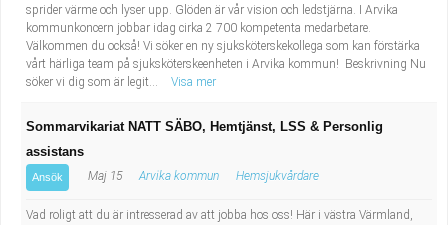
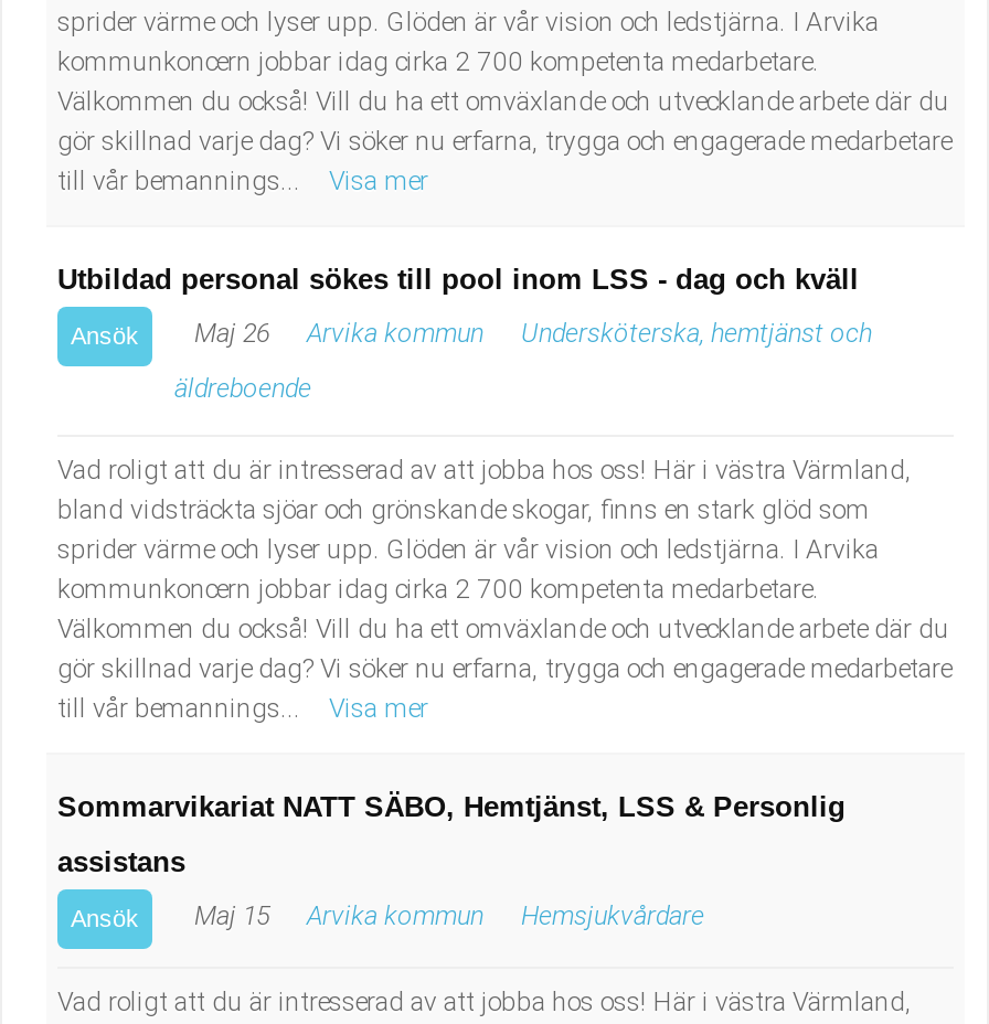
- Välkommen du också! Vi söker en ny sjuksköterskekollega som kan förstärka
- vårt härliga team på sjuksköterskeenheten i Arvika kommun! Beskrivning Nu
- söker vi dig som är legit...
+ Välkommen du också! Vill du ha ett omväxlande och utvecklande arbete där du
+ gör skillnad varje dag? Vi söker nu erfarna, trygga och engagerade medarbetare
+ till vår bemannings...
+ Visa mer
+ Utbildad personal sökes till pool inom LSS - dag och kväll
+ Ansök
+ Maj 26
+ Arvika kommun
+ Undersköterska, hemtjänst och
+ äldreboende
+ Vad roligt att du är intresserad av att jobba hos oss! Här i västra Värmland,
+ bland vidsträckta sjöar och grönskande skogar, finns en stark glöd som
+ sprider värme och lyser upp. Glöden är vår vision och ledstjärna. I Arvika
+ kommunkoncern jobbar idag cirka 2 700 kompetenta medarbetare.
+ Välkommen du också! Vill du ha ett omväxlande och utvecklande arbete där du
+ gör skillnad varje dag? Vi söker nu erfarna, trygga och engagerade medarbetare
+ till vår bemannings...
